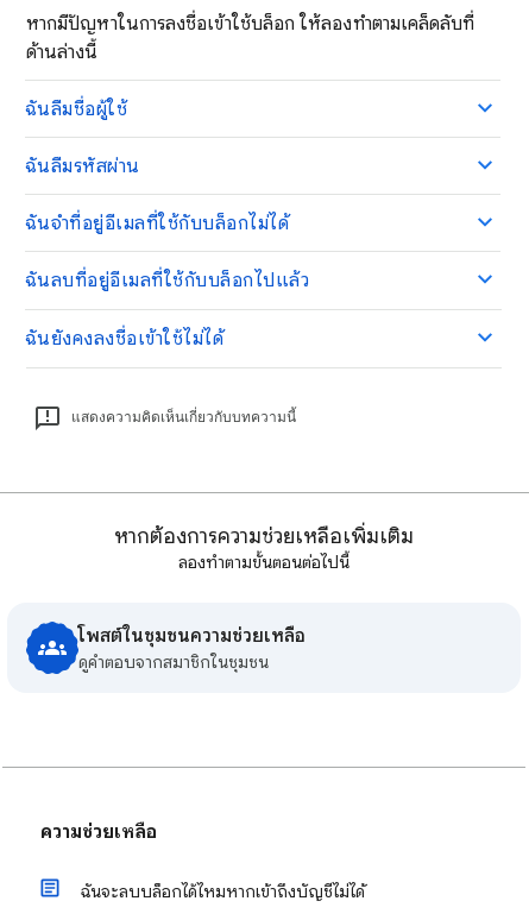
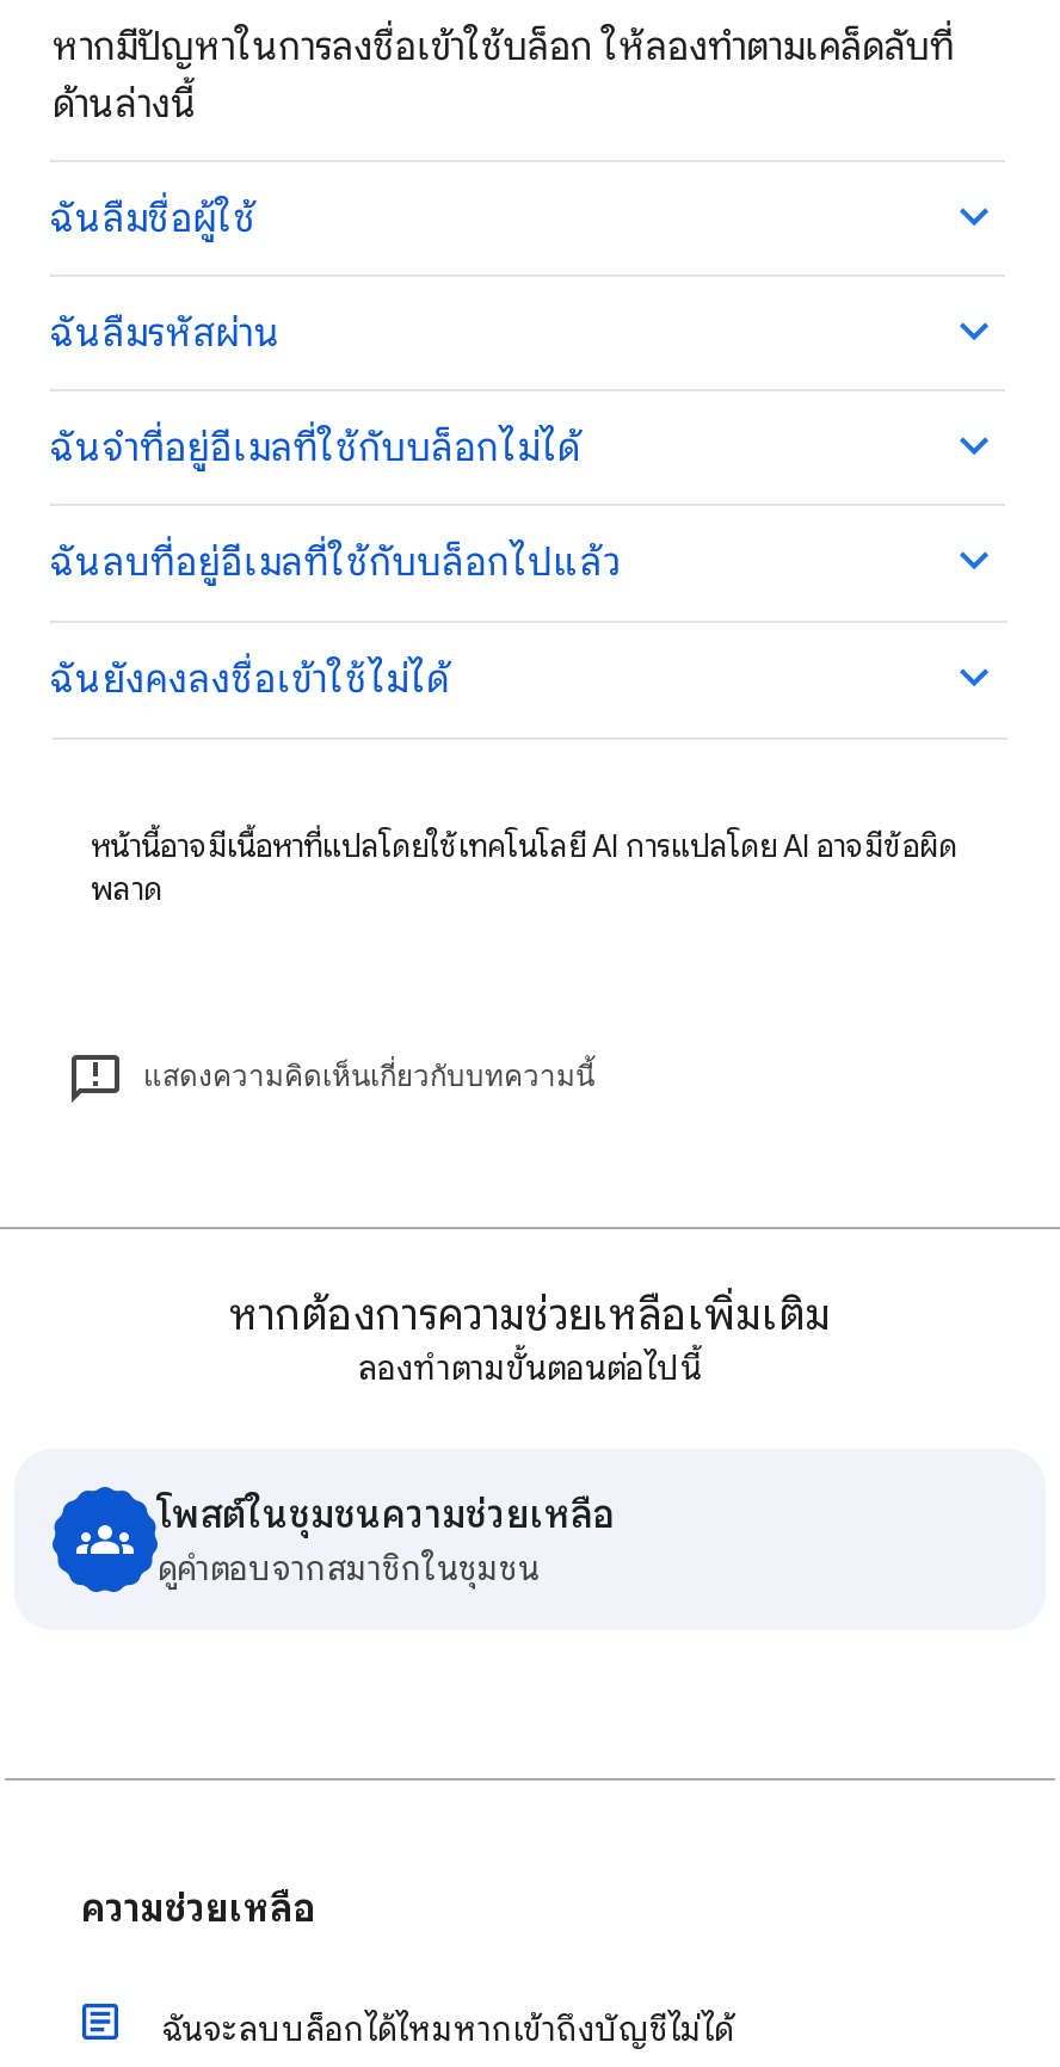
+ หน้านี้อาจมีเนื้อหาที่แปลโดยใช้เทคโนโลยี AI การแปลโดย AI อาจมีข้อผิด
+ พลาด
